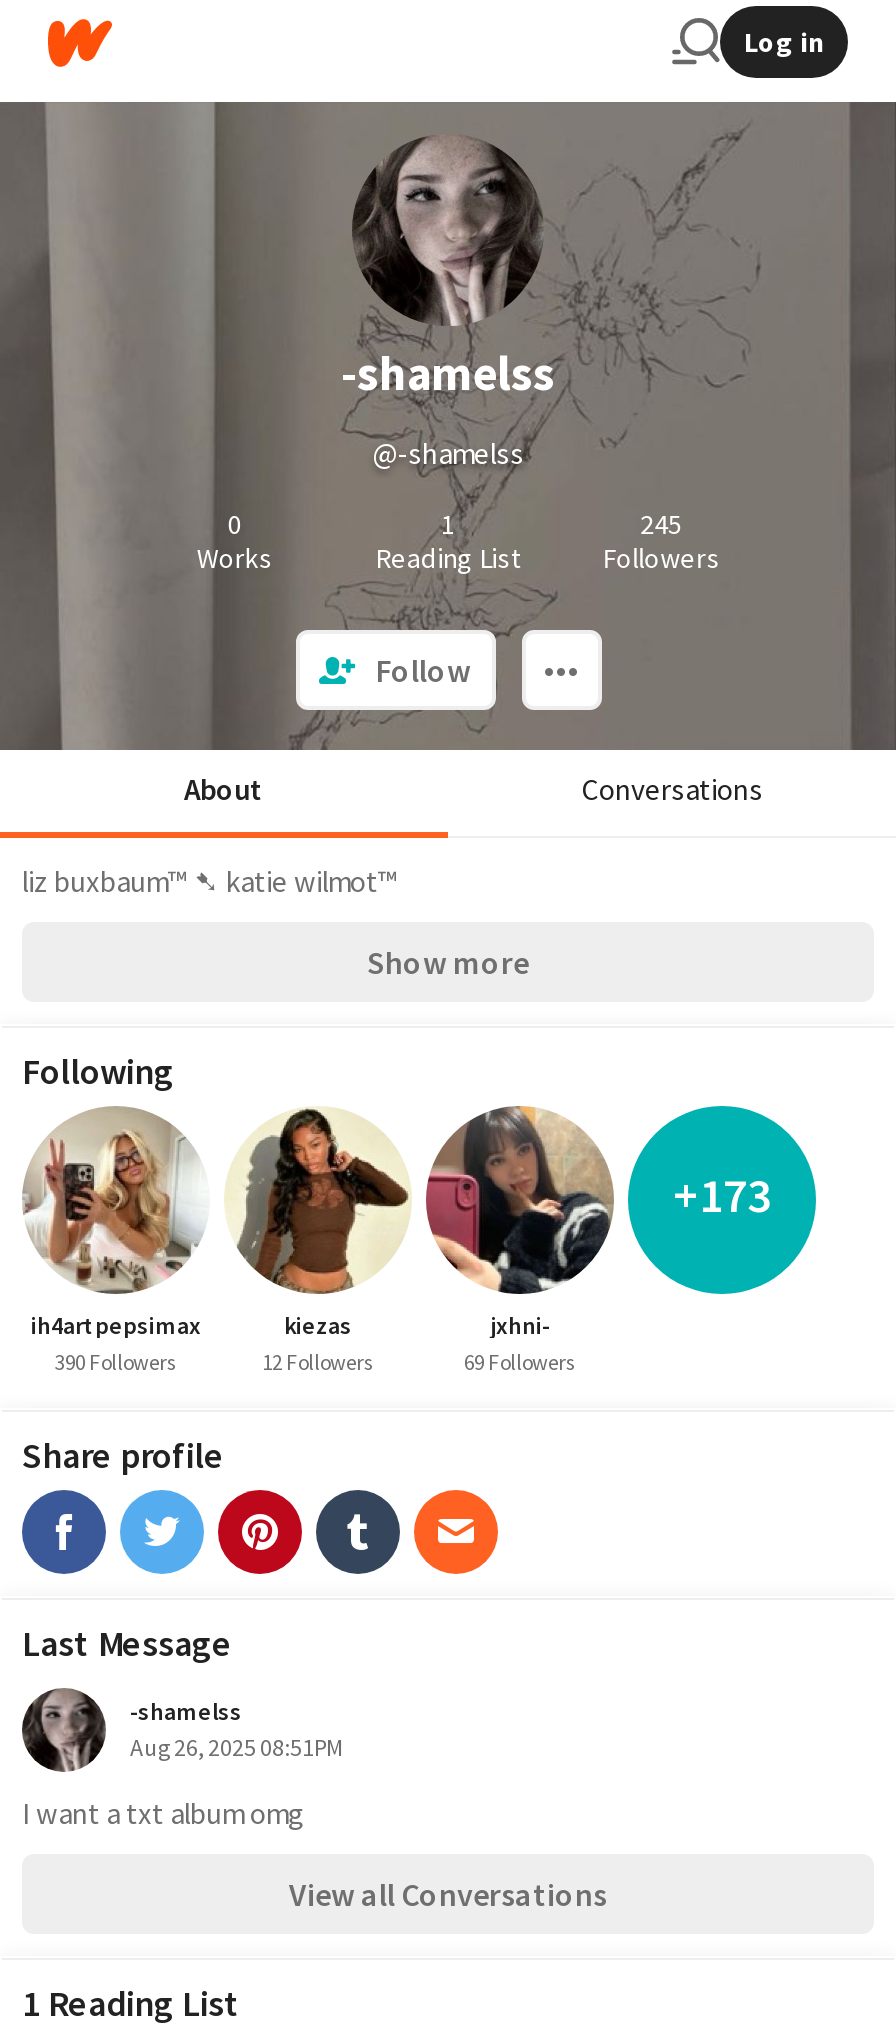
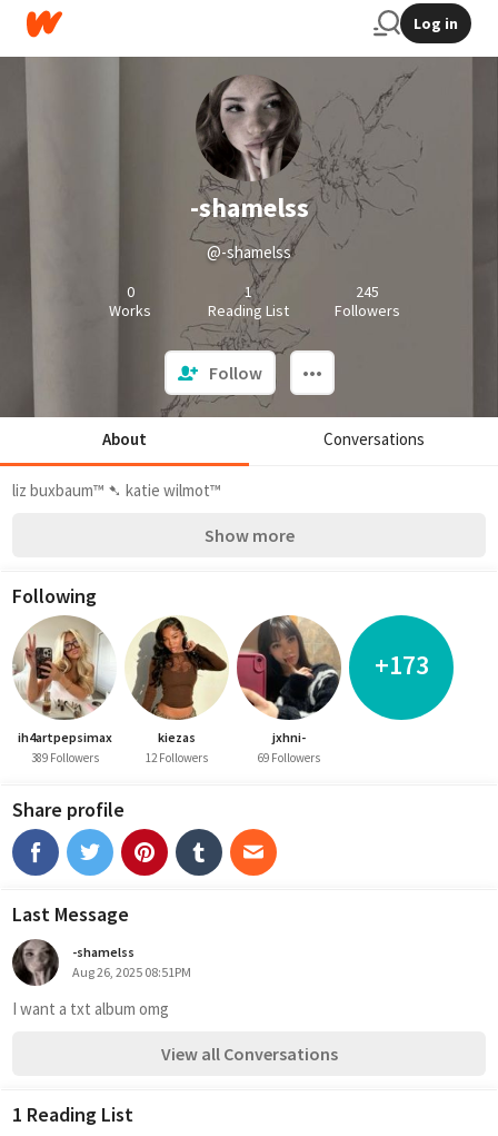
- 390 Followers
+ 389 Followers
